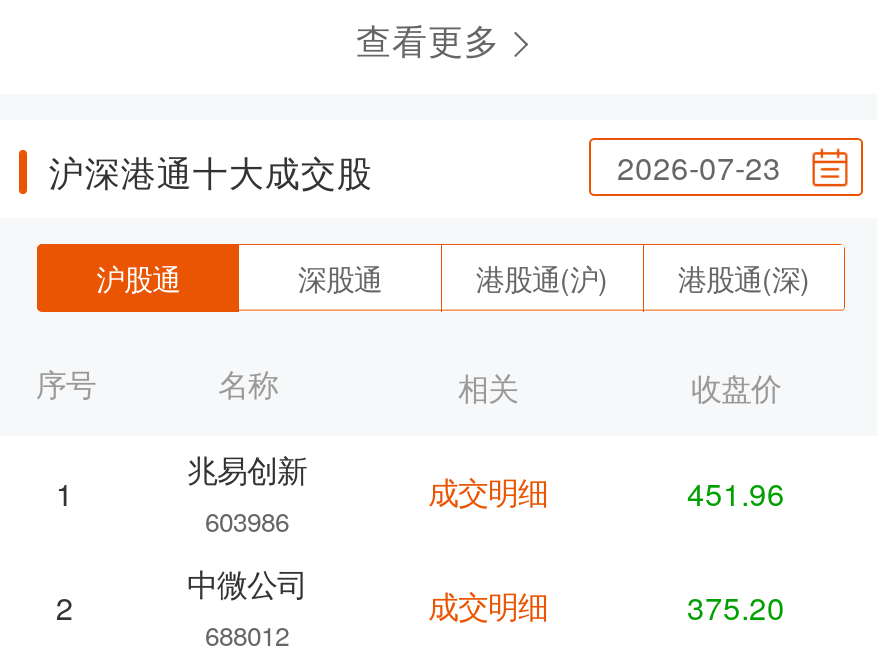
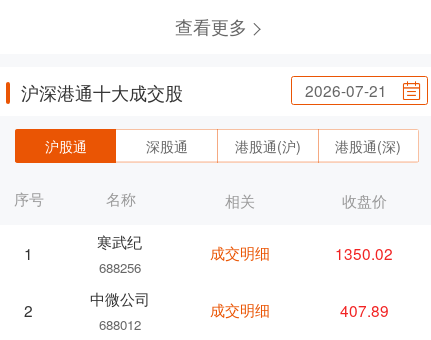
- 2026-07-23
+ 2026-07-21

- 兆易创新
- 603986
+ 寒武纪
+ 688256

- 451.96
+ 1350.02

- 375.20
+ 407.89
